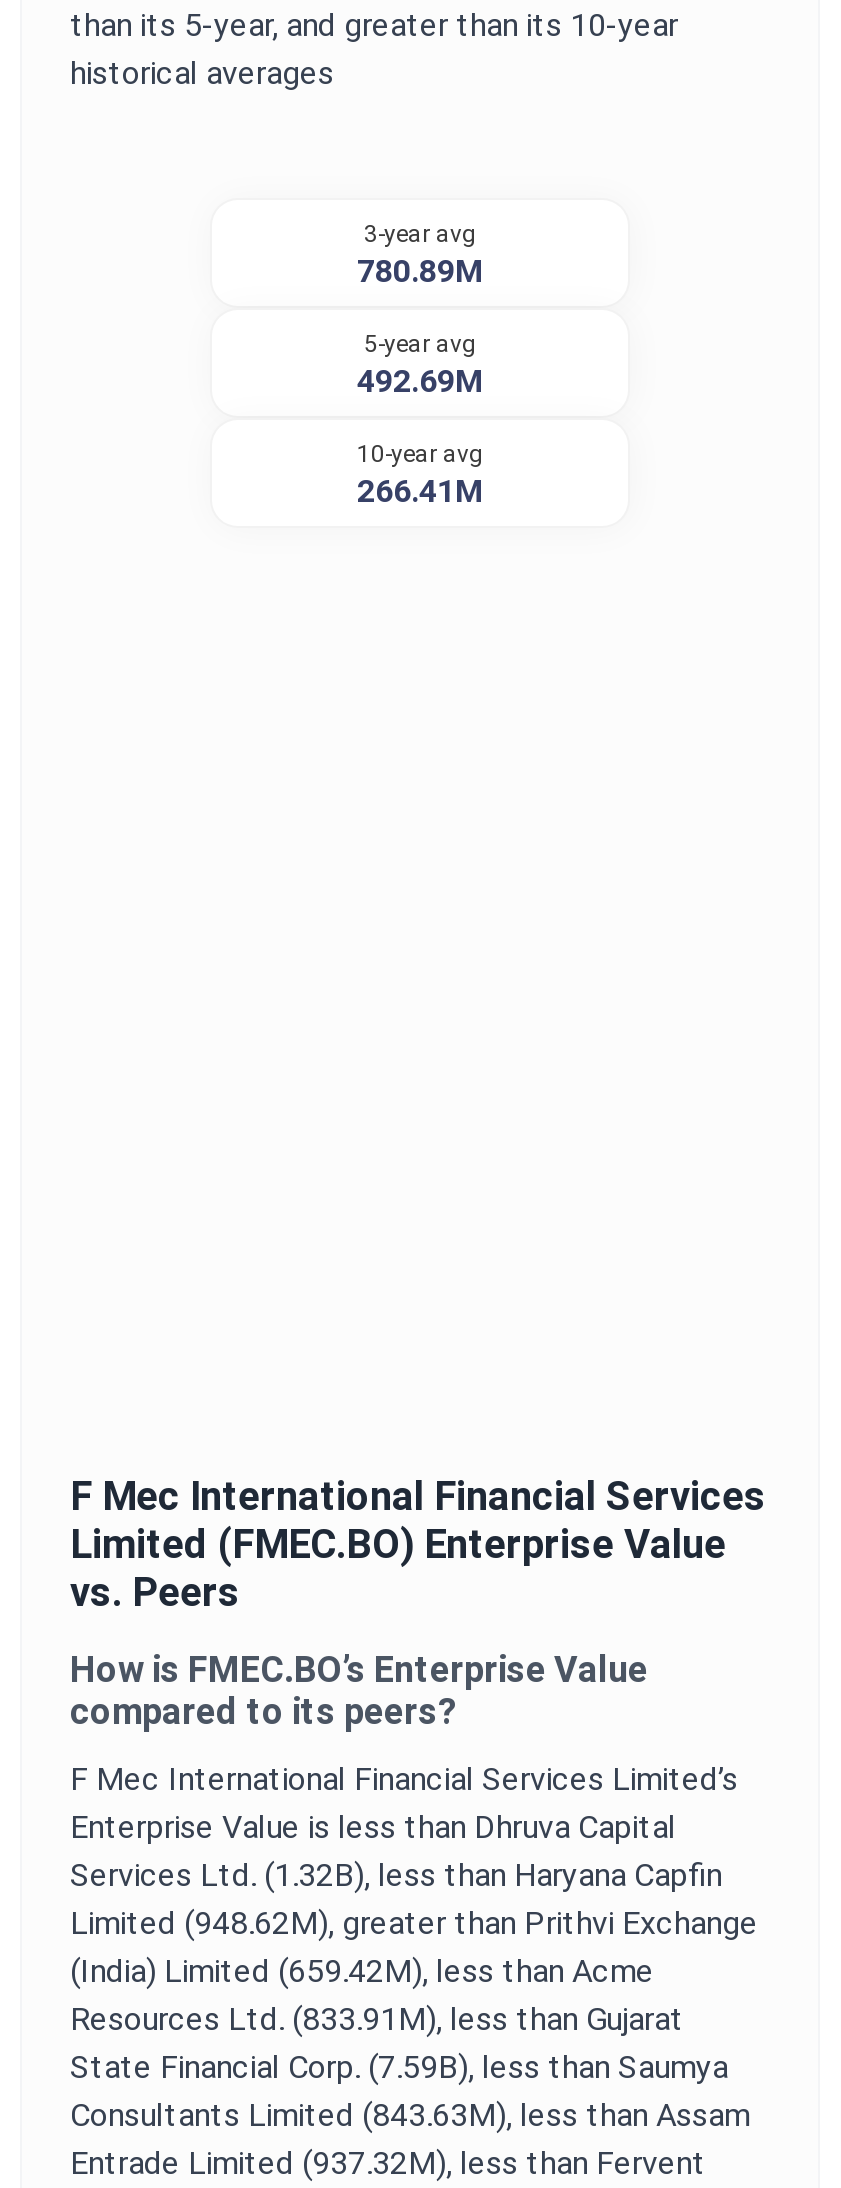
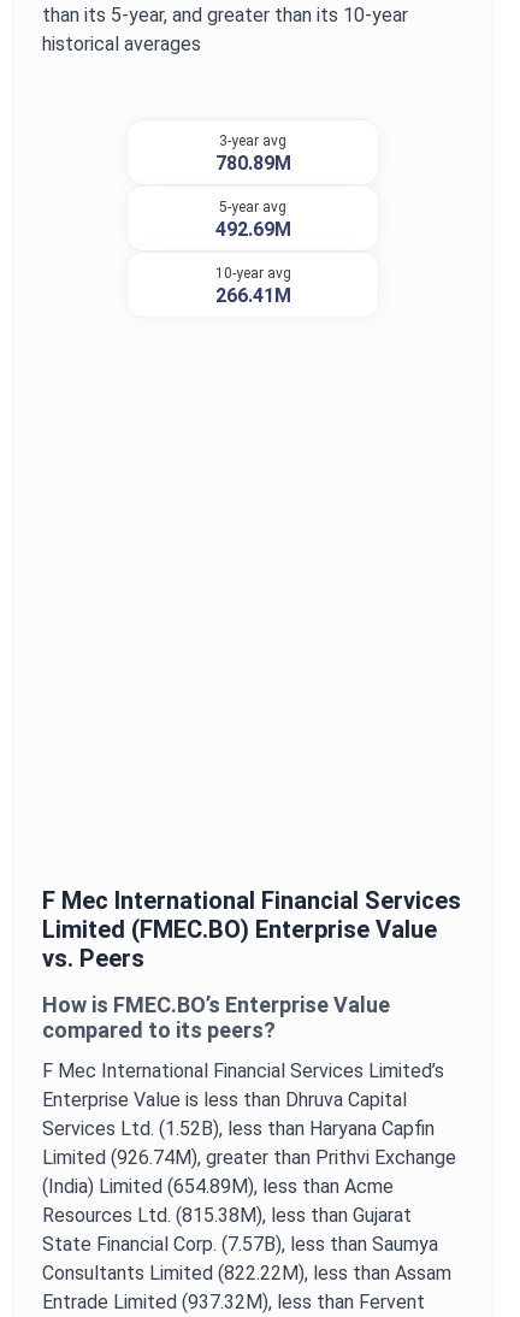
- Services Ltd. (1.32B), less than Haryana Capfin
+ Services Ltd. (1.52B), less than Haryana Capfin

- Limited (948.62M), greater than Prithvi Exchange
+ Limited (926.74M), greater than Prithvi Exchange

- (India) Limited (659.42M), less than Acme
+ (India) Limited (654.89M), less than Acme

- Resources Ltd. (833.91M), less than Gujarat
+ Resources Ltd. (815.38M), less than Gujarat

- State Financial Corp. (7.59B), less than Saumya
+ State Financial Corp. (7.57B), less than Saumya

- Consultants Limited (843.63M), less than Assam
+ Consultants Limited (822.22M), less than Assam
